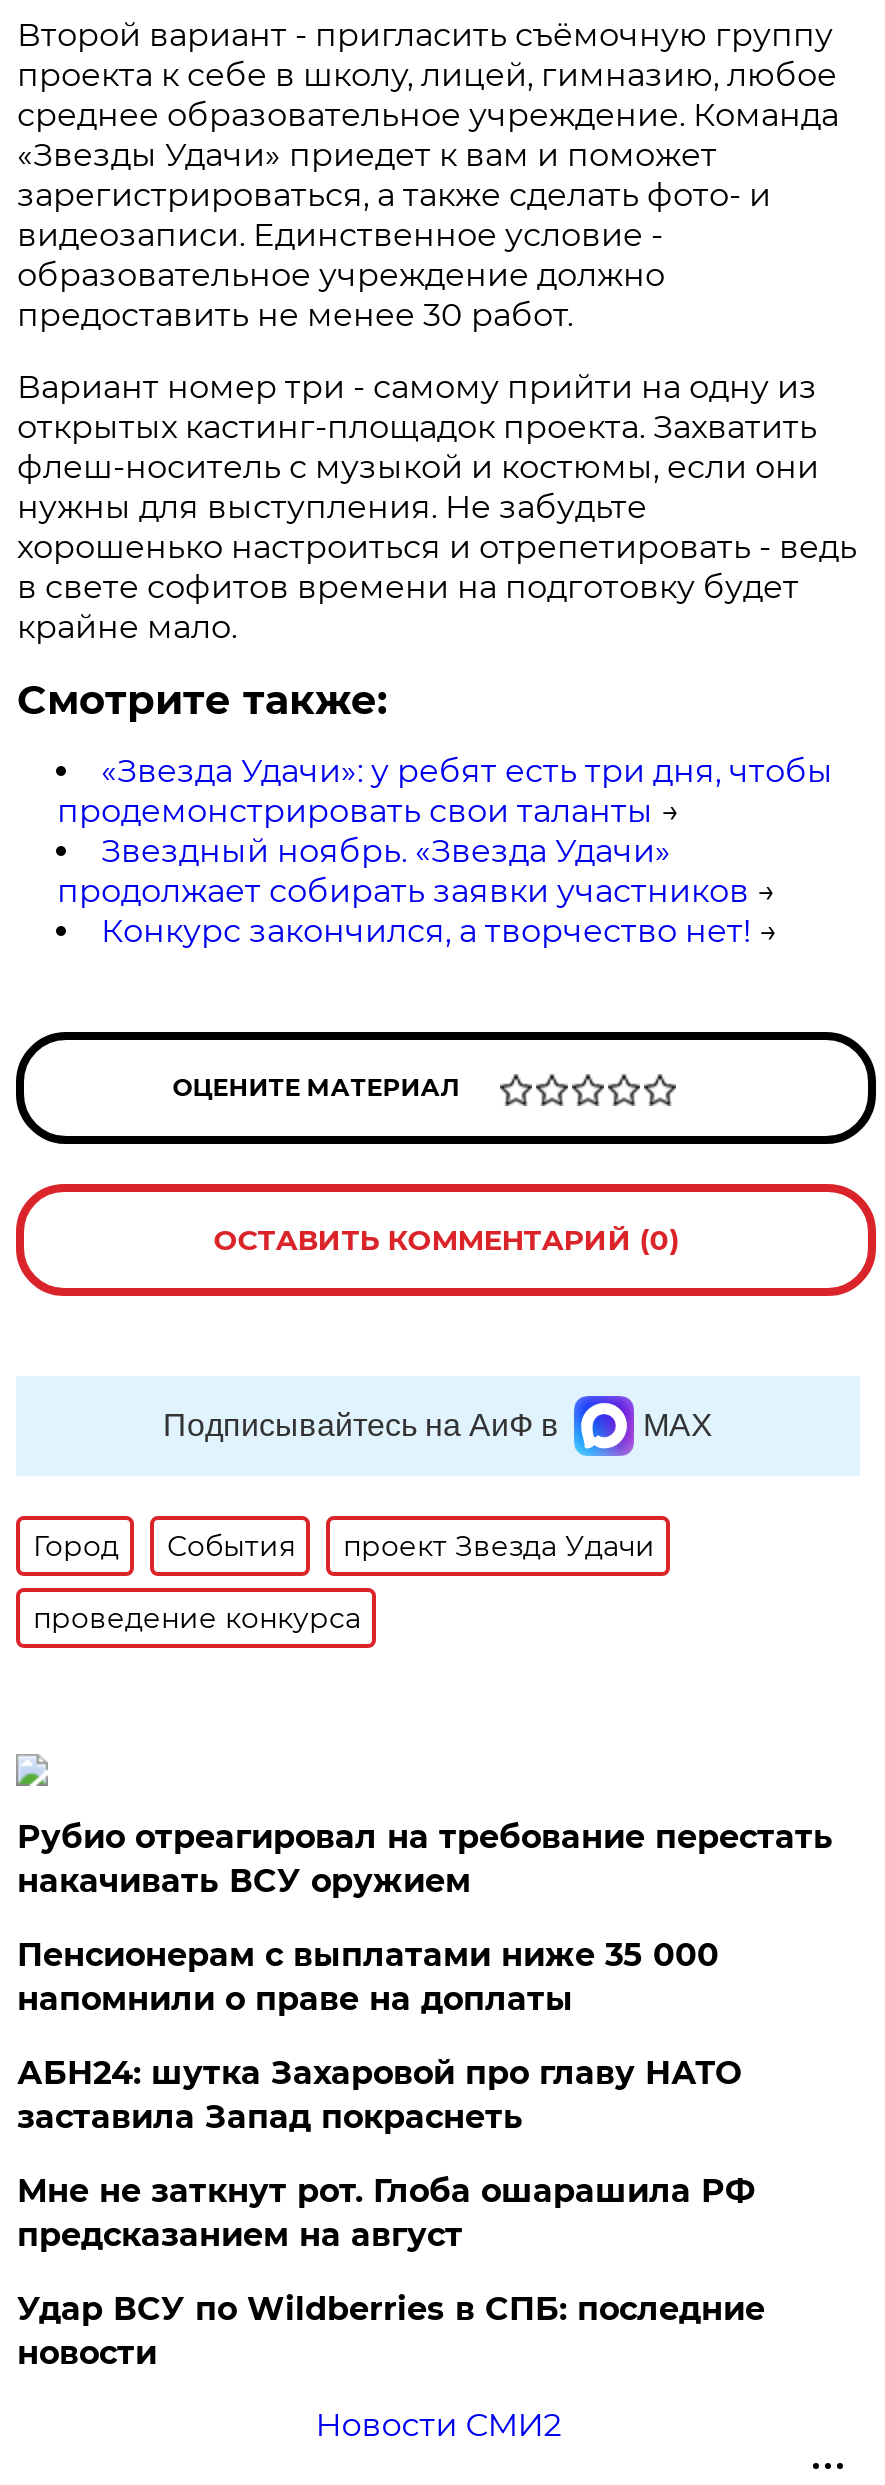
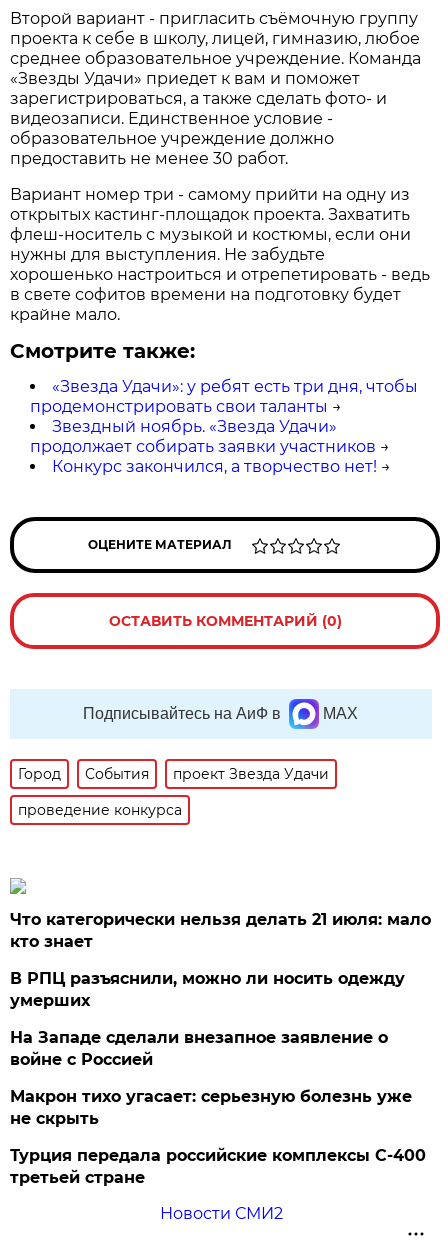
- Рубио отреагировал на требование перестать
- накачивать ВСУ оружием
+ Что категорически нельзя делать 21 июля: мало
+ кто знает

- Пенсионерам с выплатами ниже 35 000
- напомнили о праве на доплаты
+ В РПЦ разъяснили, можно ли носить одежду
+ умерших

- АБН24: шутка Захаровой про главу НАТО
- заставила Запад покраснеть
+ На Западе сделали внезапное заявление о
+ войне с Россией

- Мне не заткнут рот. Глоба ошарашила РФ
- предсказанием на август
+ Макрон тихо угасает: серьезную болезнь уже
+ не скрыть

- Удар ВСУ по Wildberries в СПБ: последние
- новости
+ Турция передала российские комплексы С-400
+ третьей стране
